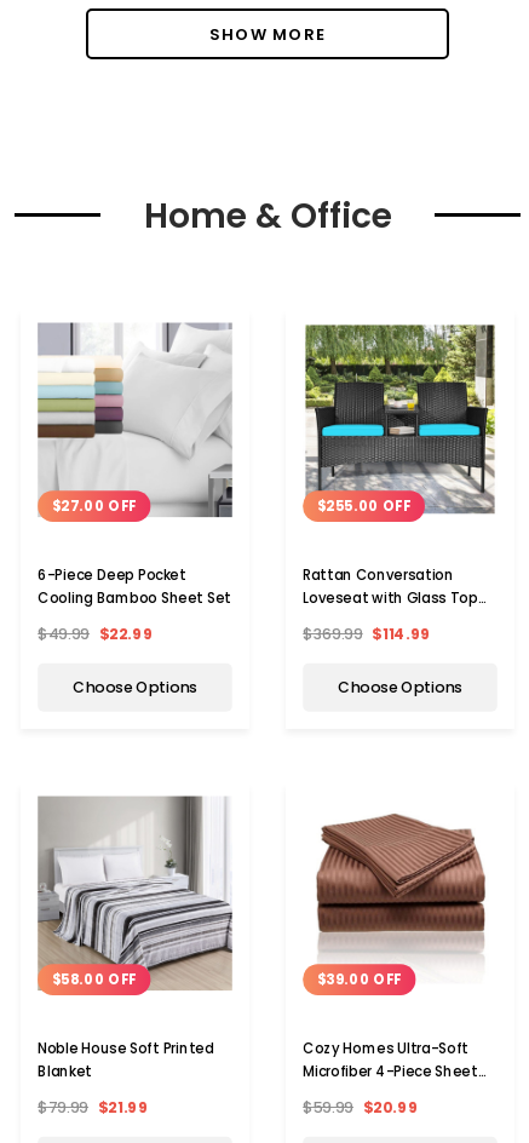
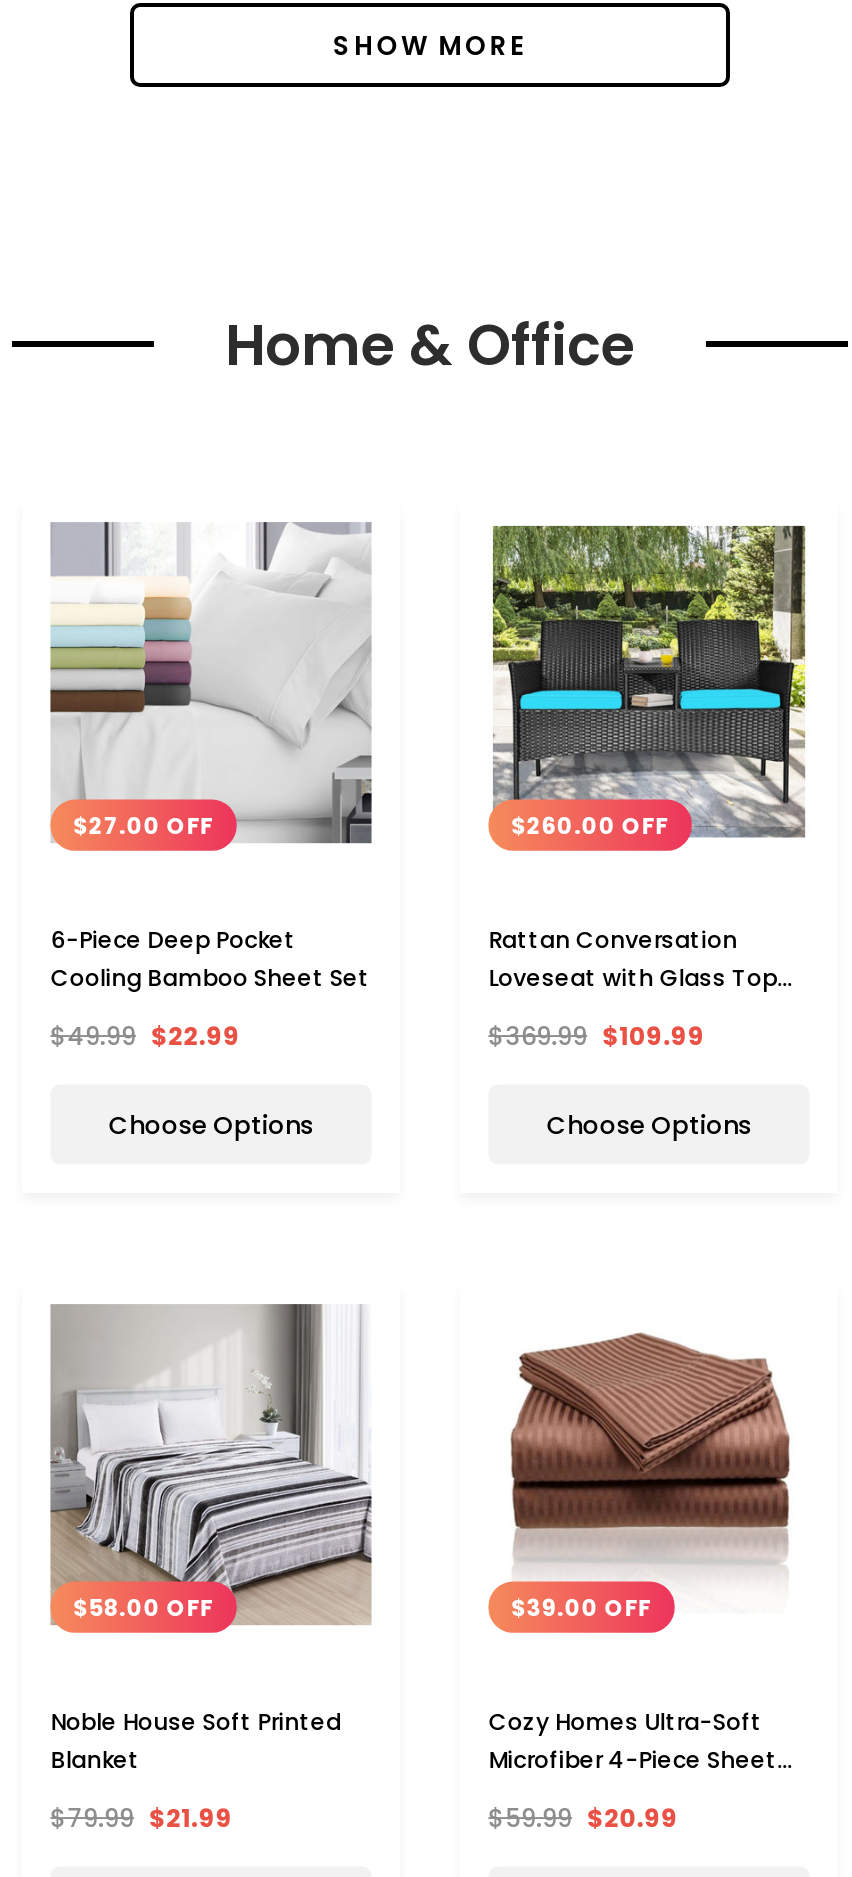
- $255.00 OFF
+ $260.00 OFF

- $369.99 $114.99
+ $369.99 $109.99
